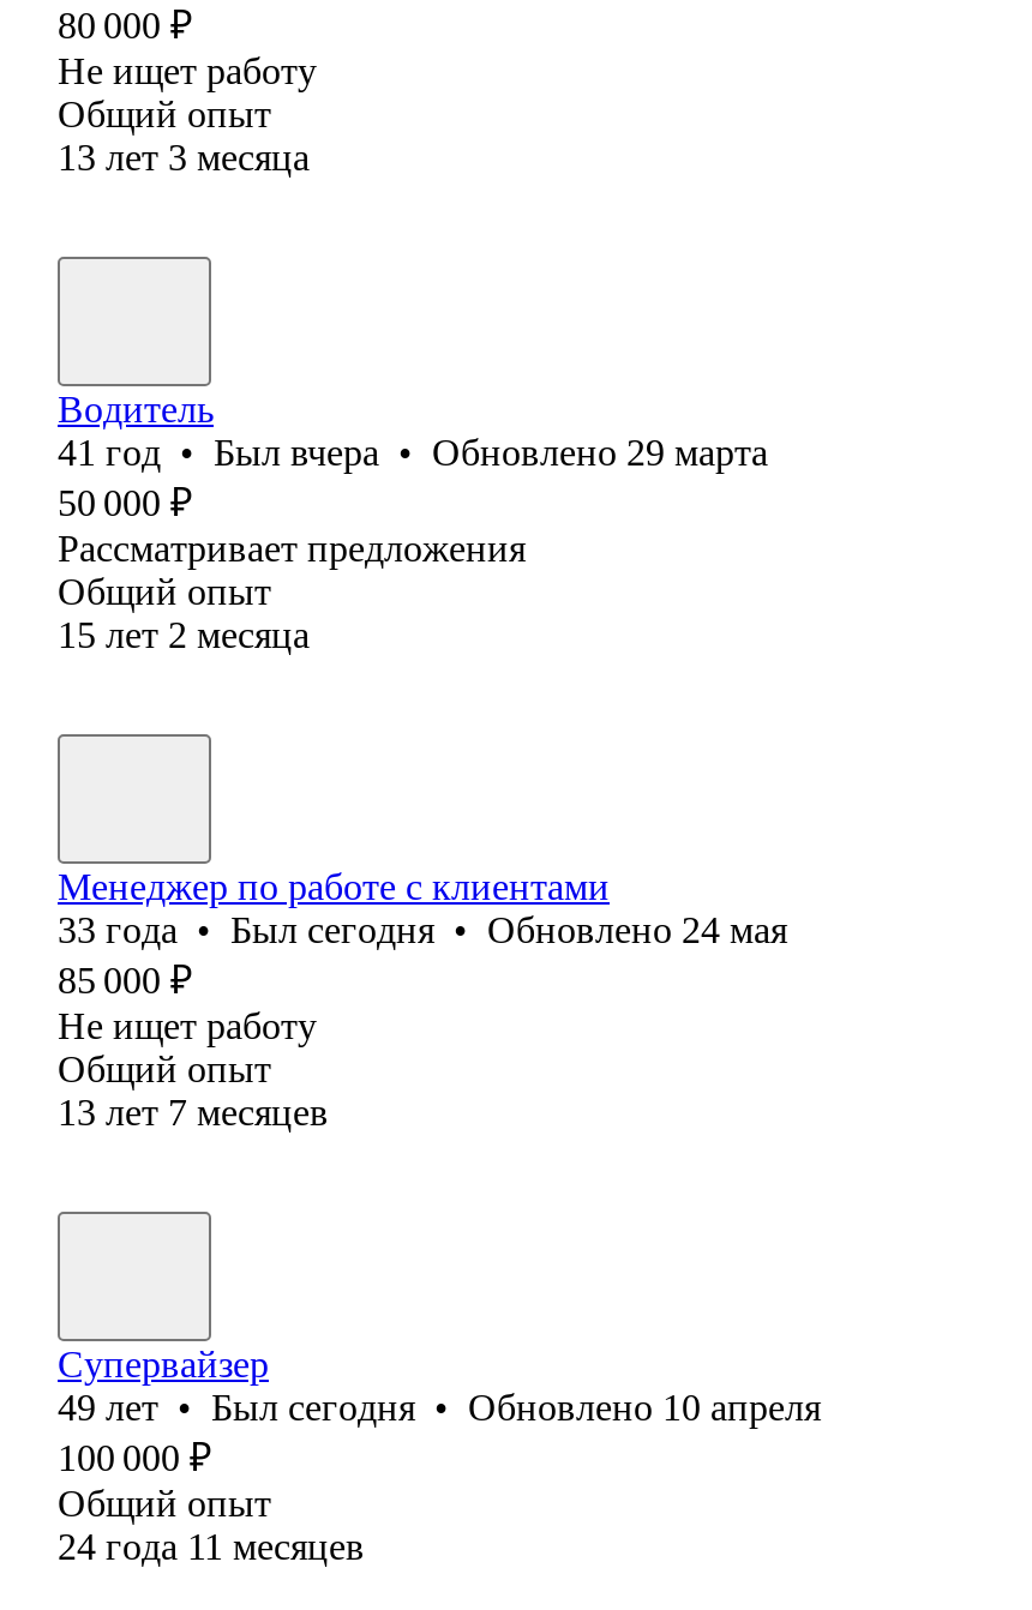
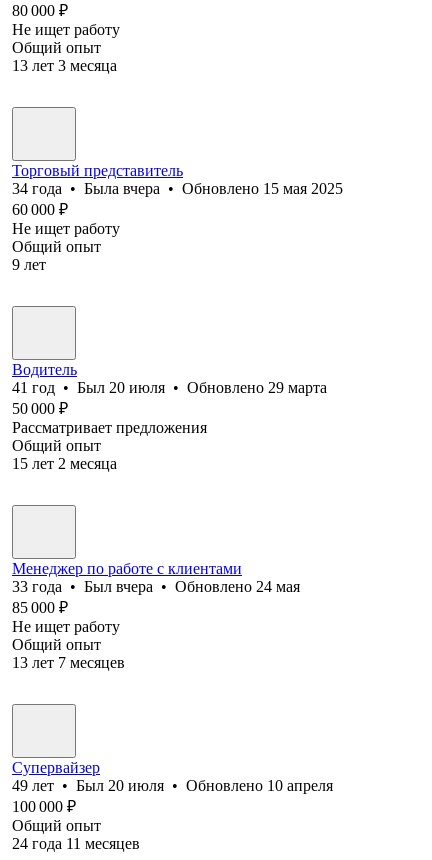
+ Торговый представитель
+ 34 года • Была вчера • Обновлено 15 мая 2025
+ 60 000 ₽
+ Не ищет работу
+ Общий опыт
+ 9 лет

- 41 год • Был вчера • Обновлено 29 марта
+ 41 год • Был 20 июля • Обновлено 29 марта

- 33 года • Был сегодня • Обновлено 24 мая
+ 33 года • Был вчера • Обновлено 24 мая

- 49 лет • Был сегодня • Обновлено 10 апреля
+ 49 лет • Был 20 июля • Обновлено 10 апреля
